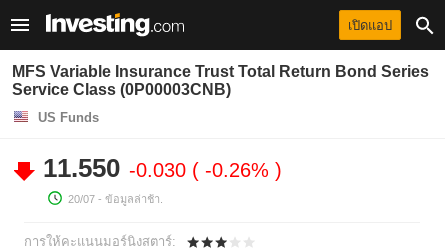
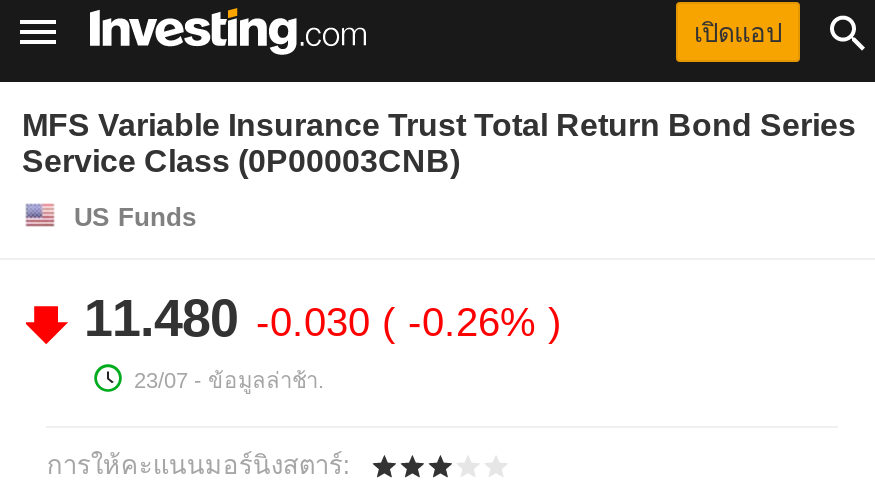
- 11.550 -0.030 -0.26%
+ 11.480 -0.030 -0.26%

- 20/07 - ข้อมูลล่าช้า.
+ 23/07 - ข้อมูลล่าช้า.
